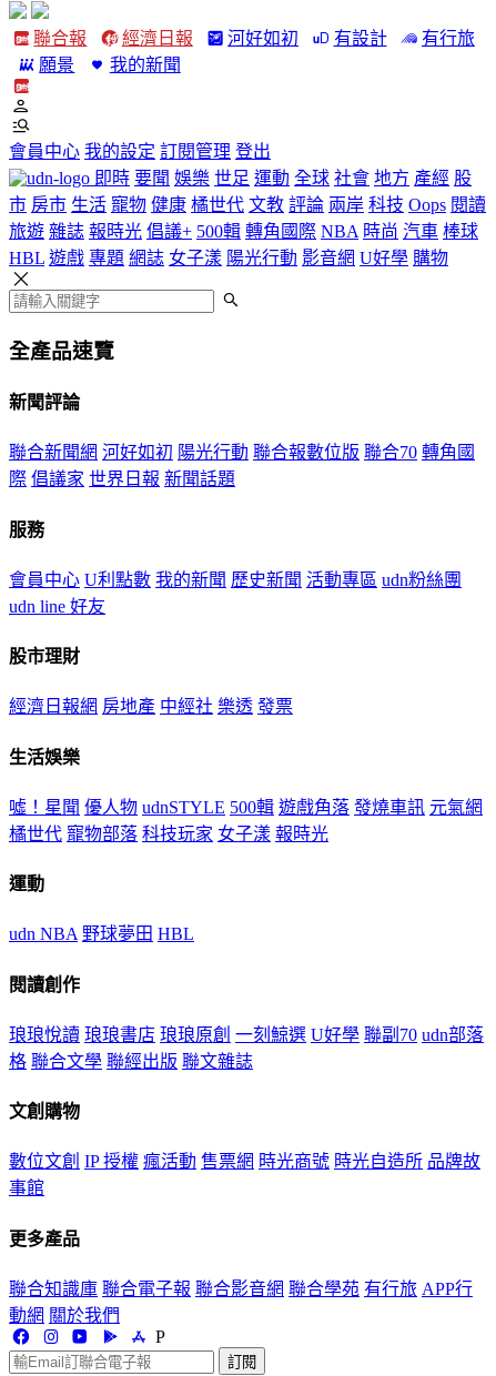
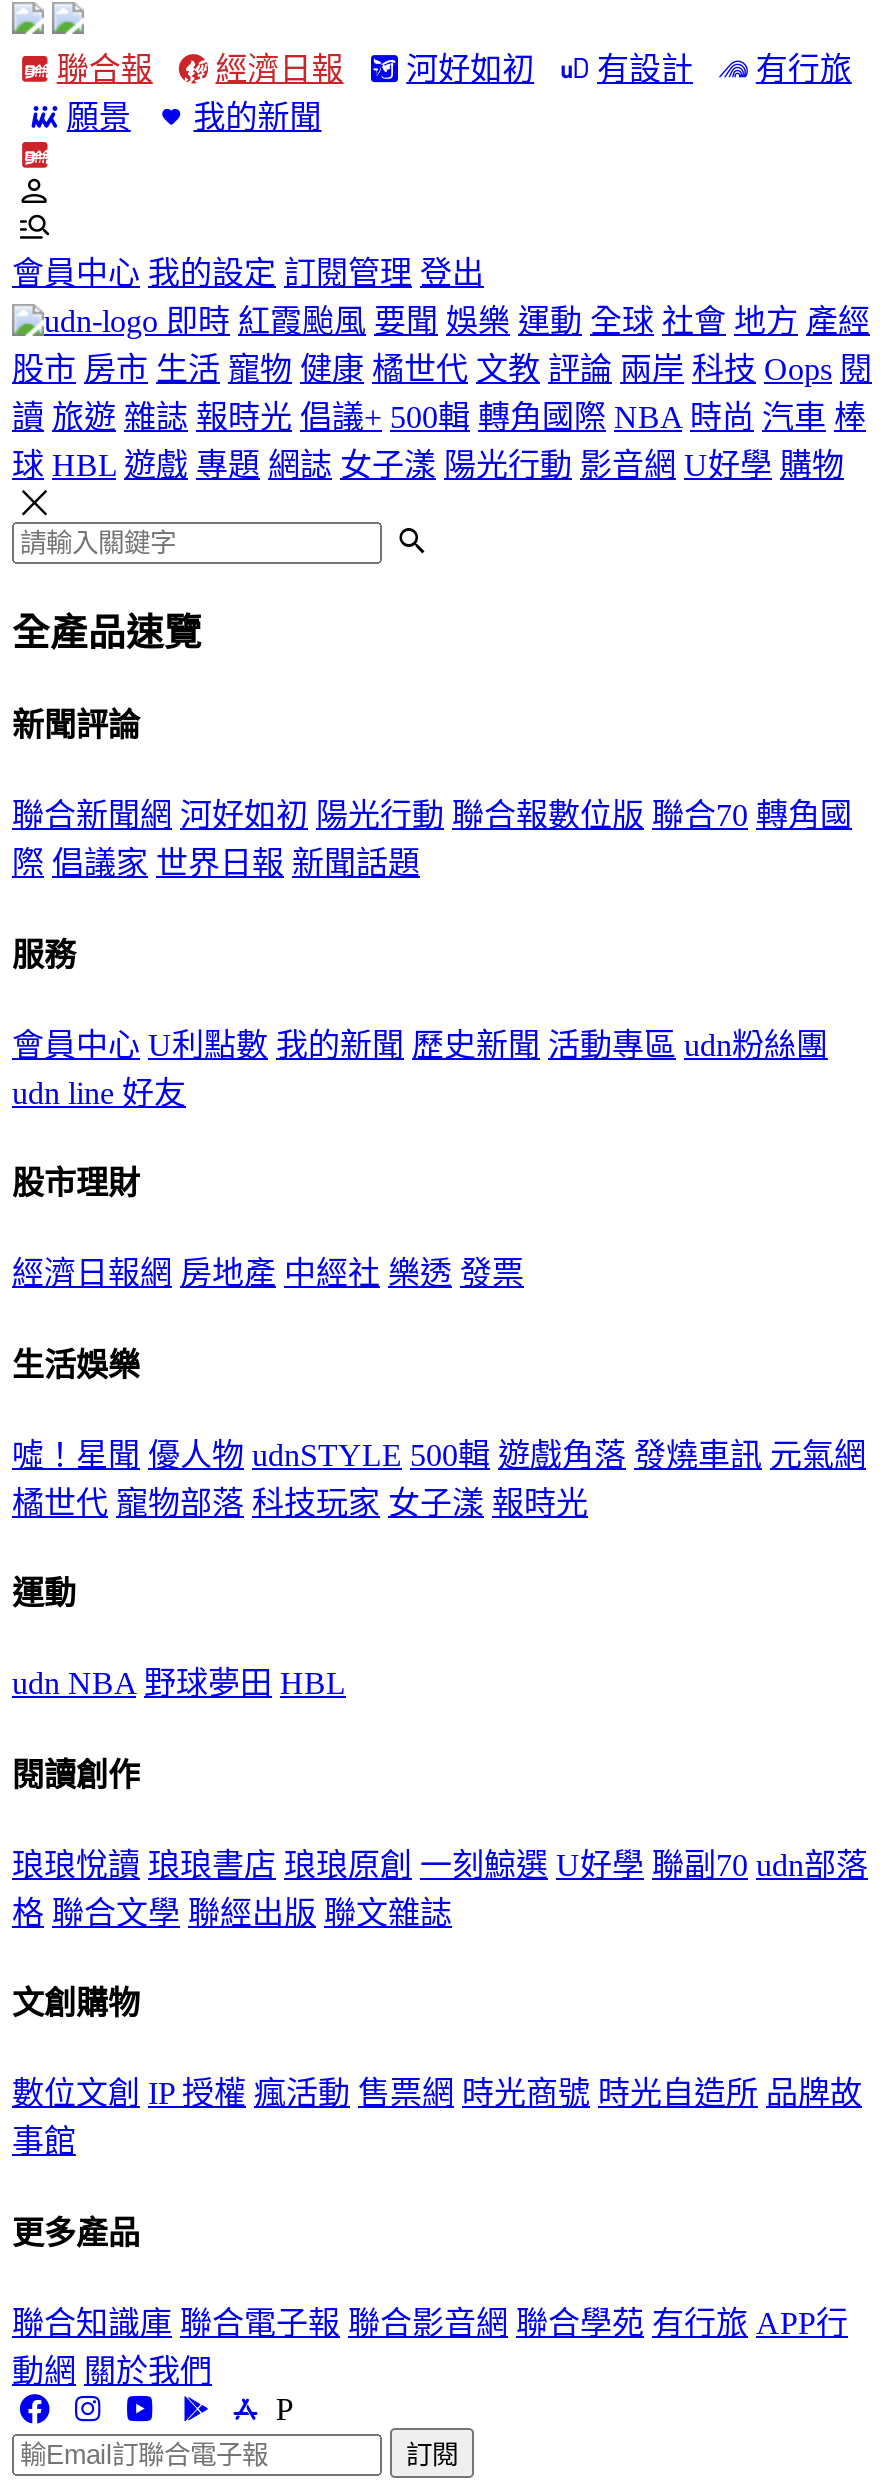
- 即時 要聞 娛樂 世足 運動 全球 社會 地方 產經 股
- 市 房市 生活 寵物 健康 橘世代 文教 評論 兩岸 科技 Oops 閱讀
- 旅遊 雜誌 報時光 倡議+ 500輯 轉角國際 NBA 時尚 汽車 棒球
- HBL 遊戲 專題 網誌 女子漾 陽光行動 影音網 U好學 購物
+ 即時 紅霞颱風 要聞 娛樂 運動 全球 社會 地方 產經
+ 股市 房市 生活 寵物 健康 橘世代 文教 評論 兩岸 科技 Oops 閱
+ 讀 旅遊 雜誌 報時光 倡議+ 500輯 轉角國際 NBA 時尚 汽車 棒
+ 球 HBL 遊戲 專題 網誌 女子漾 陽光行動 影音網 U好學 購物
